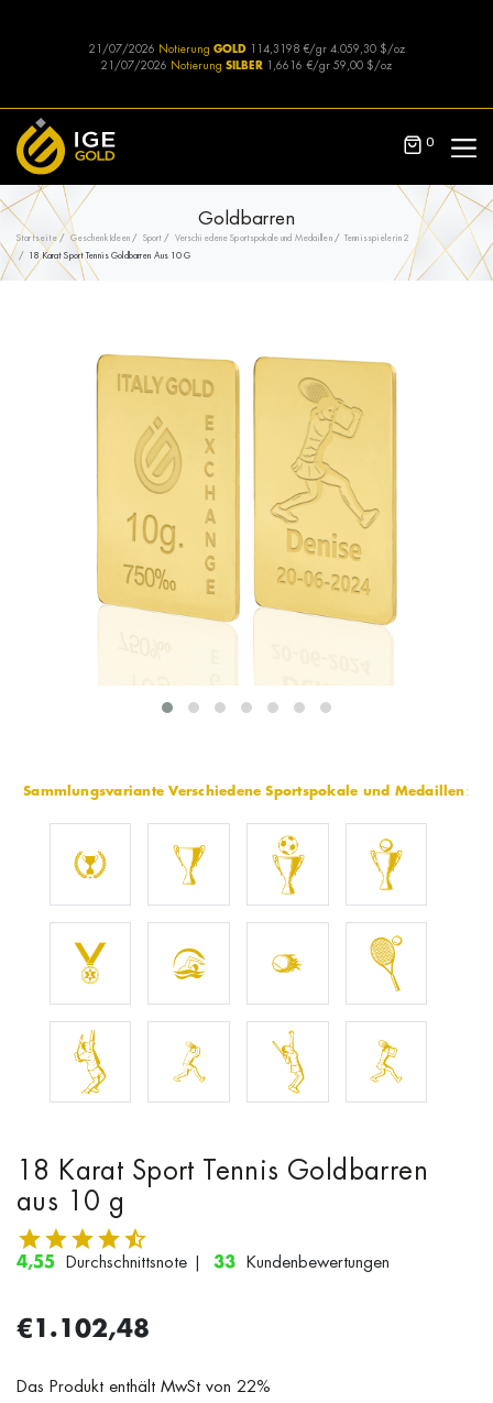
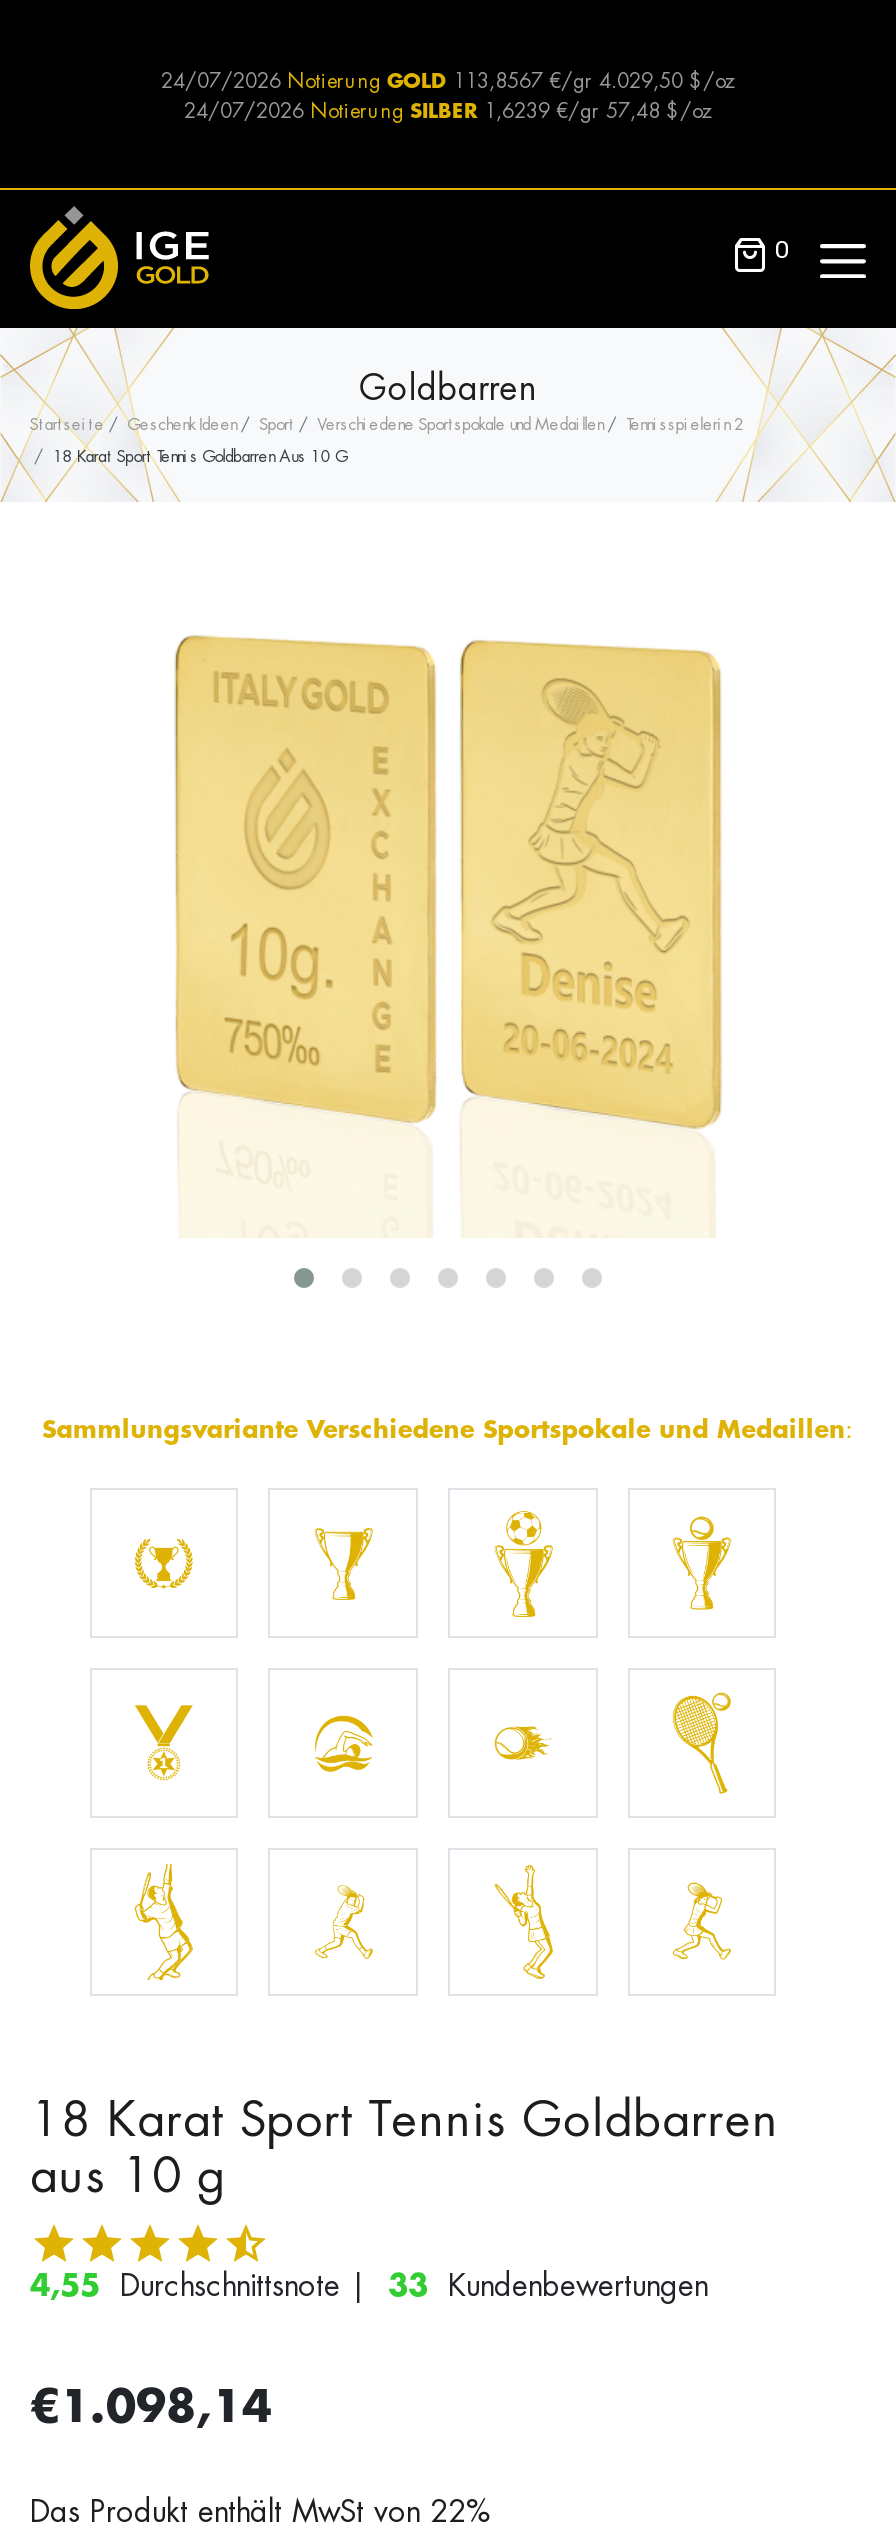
- 21/07/2026 Notierung GOLD 114,3198 €/gr 4.059,30 $/oz
+ 24/07/2026 Notierung GOLD 113,8567 €/gr 4.029,50 $/oz

- 21/07/2026 Notierung SILBER 1,6616 €/gr 59,00 $/oz
+ 24/07/2026 Notierung SILBER 1,6239 €/gr 57,48 $/oz

- €1.102,48
+ €1.098,14
